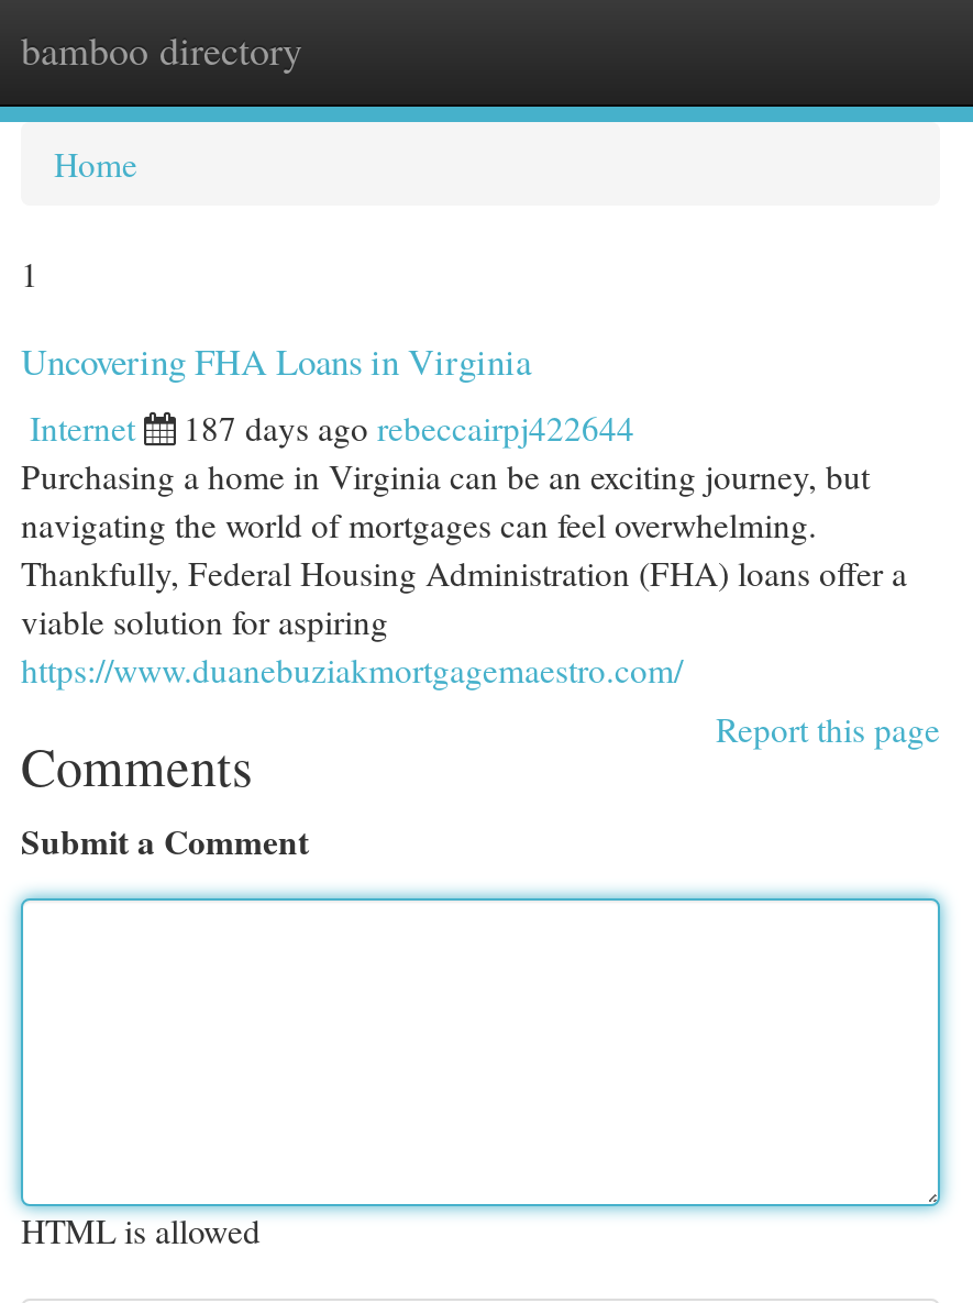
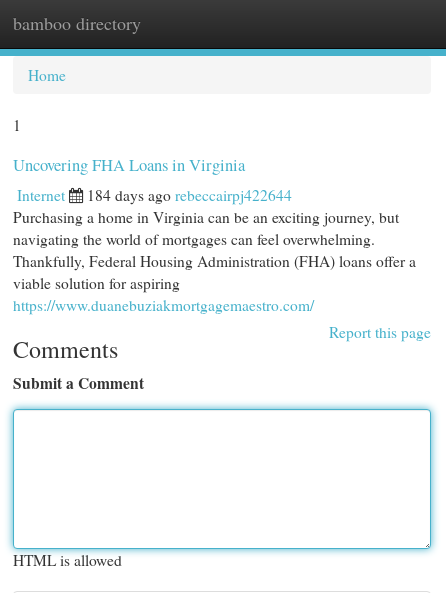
- 187 days ago rebeccairpj422644
+ 184 days ago rebeccairpj422644
